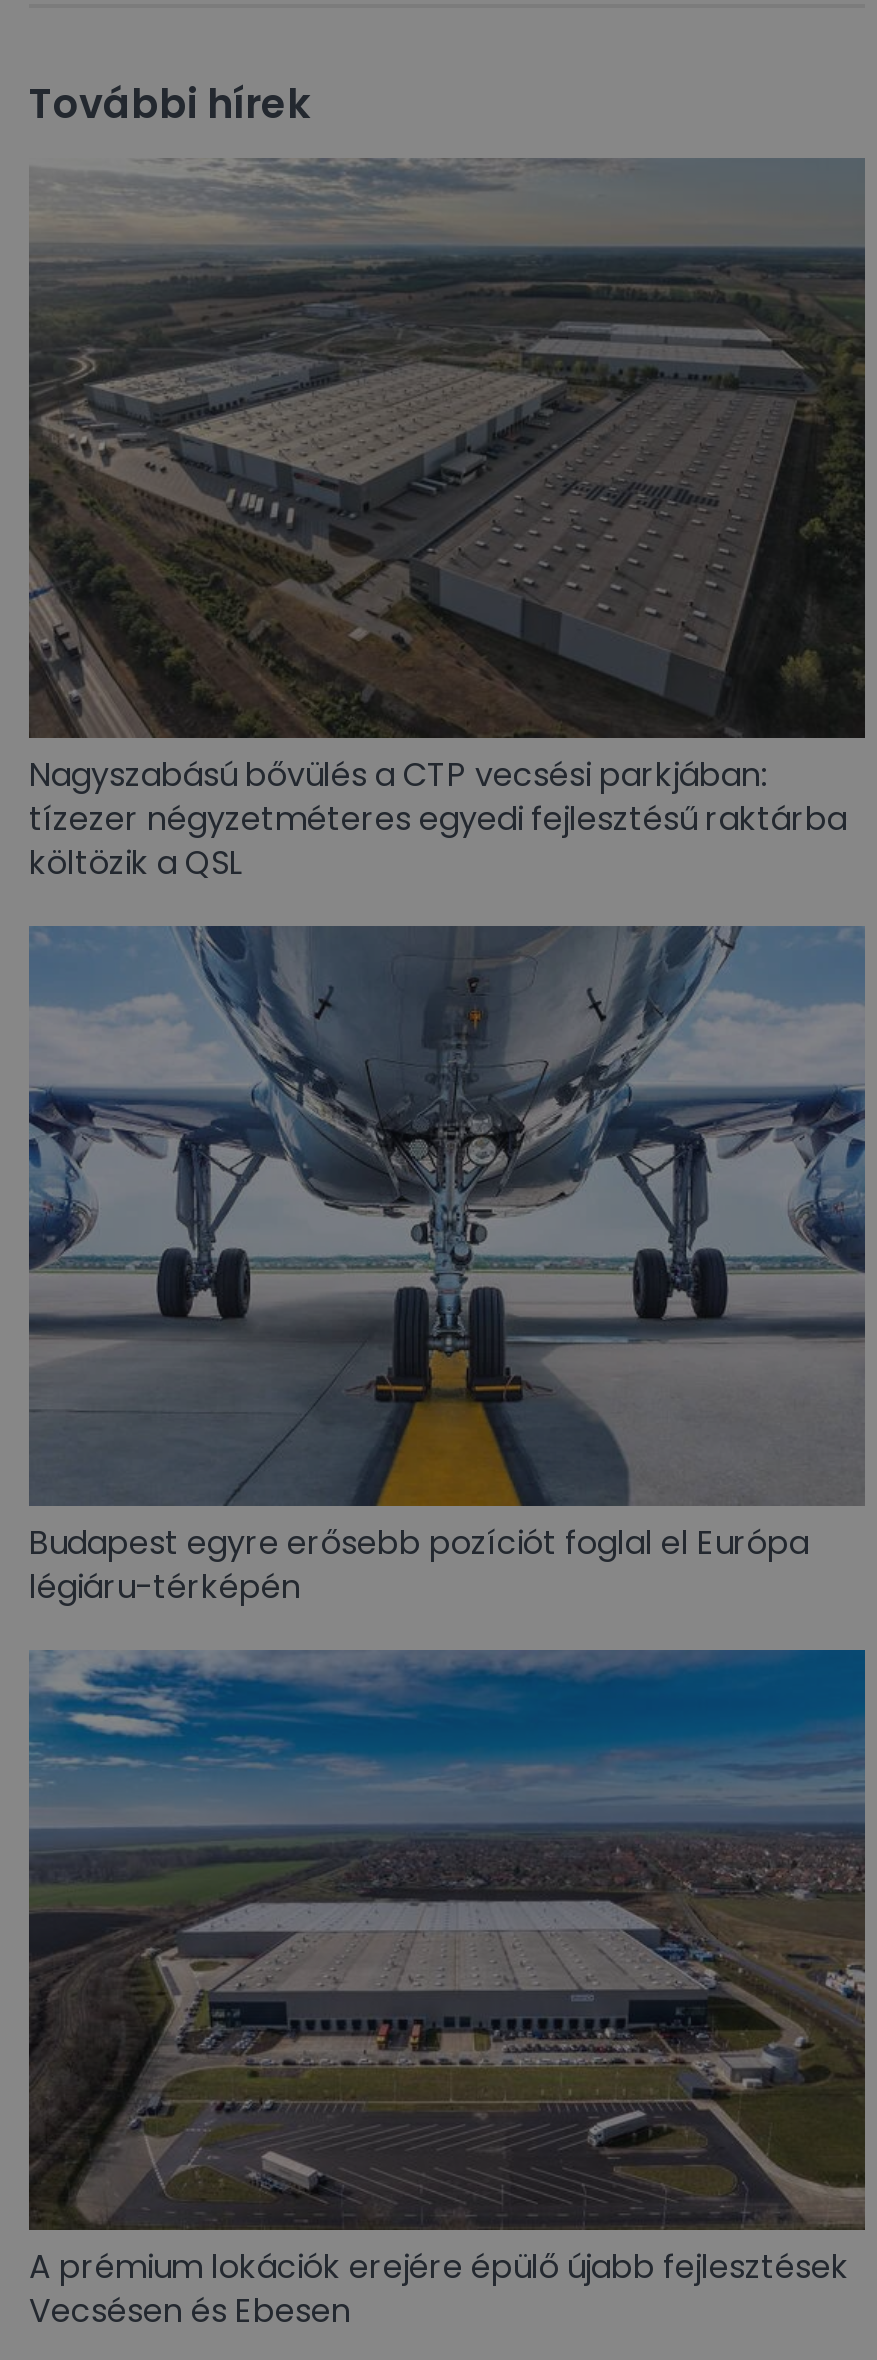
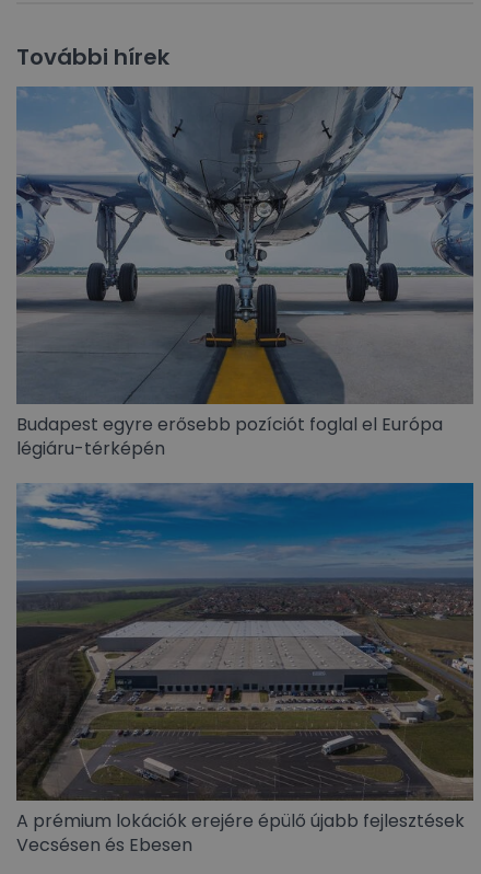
- [image]
- Nagyszabású bővülés a CTP vecsési parkjában:
- tízezer négyzetméteres egyedi fejlesztésű raktárba
- költözik a QSL
